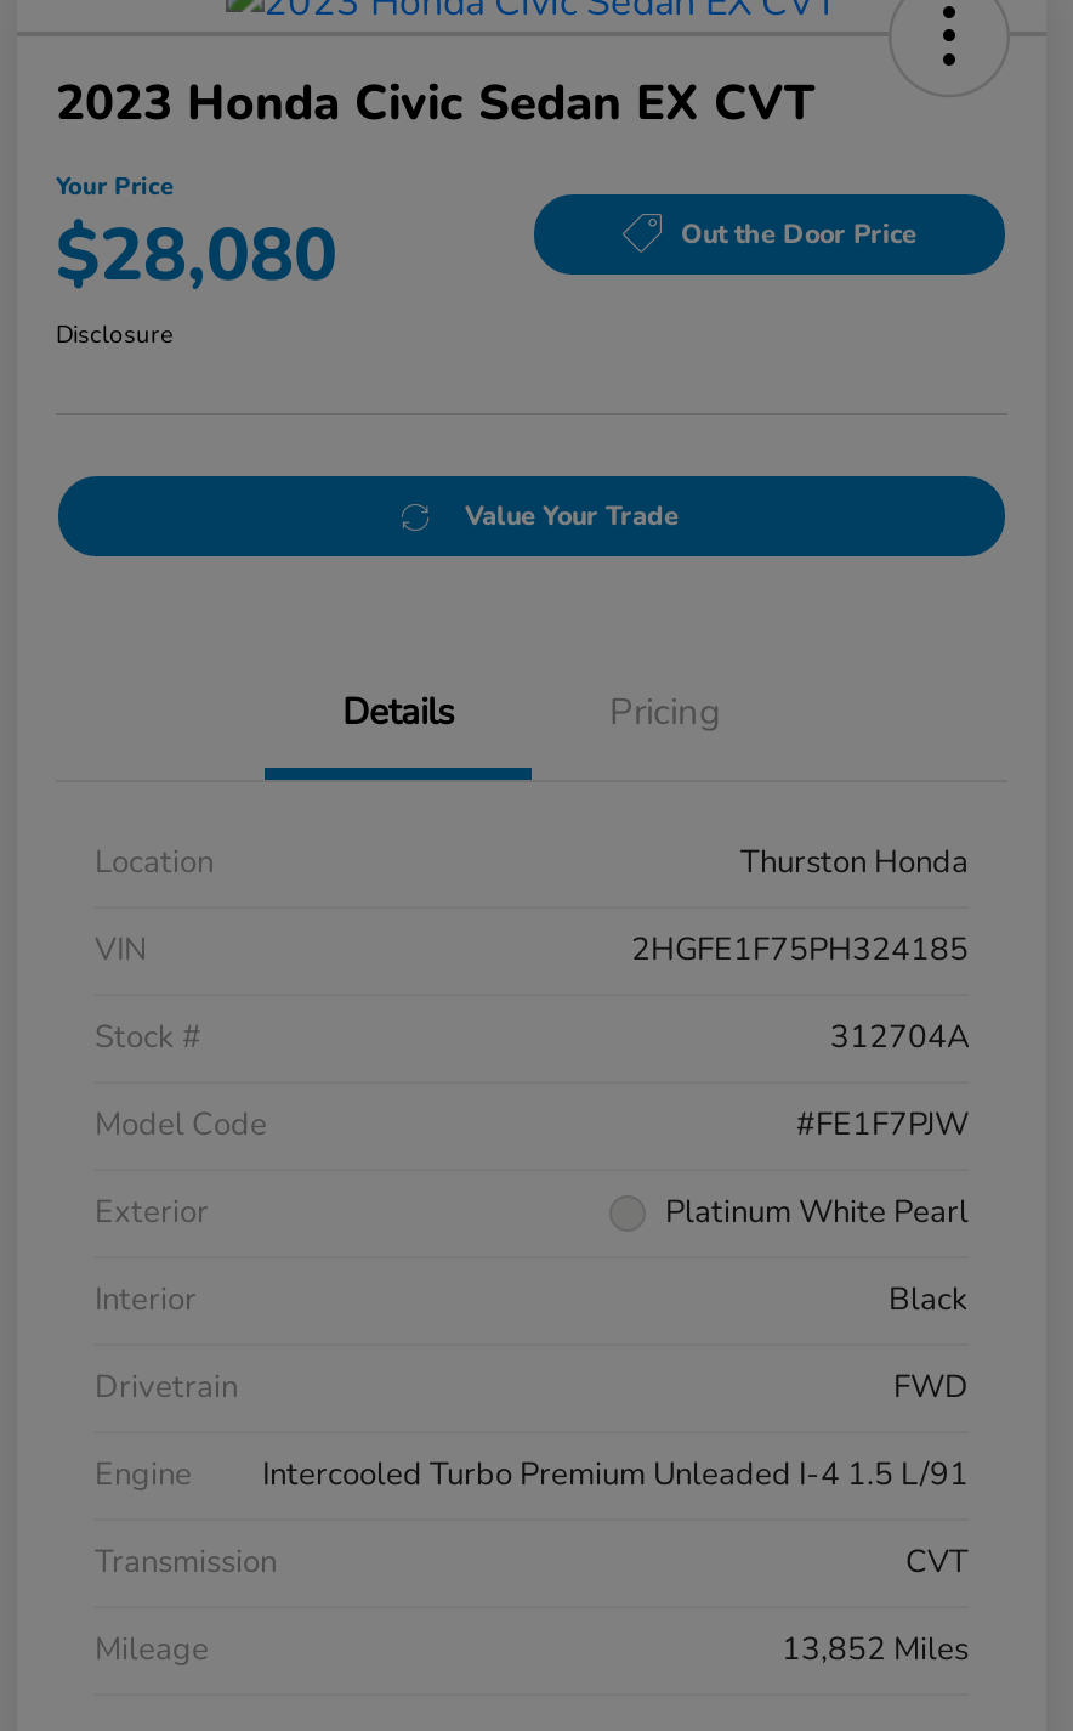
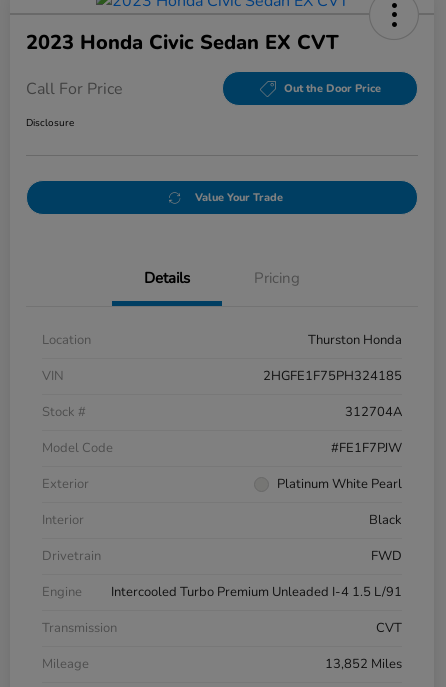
- Your Price
- $28,080
+ Call For Price
